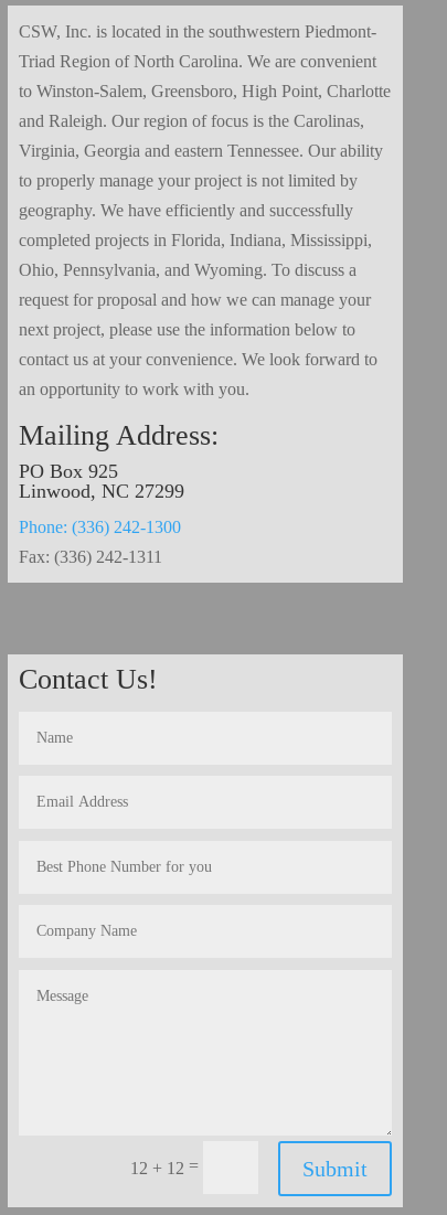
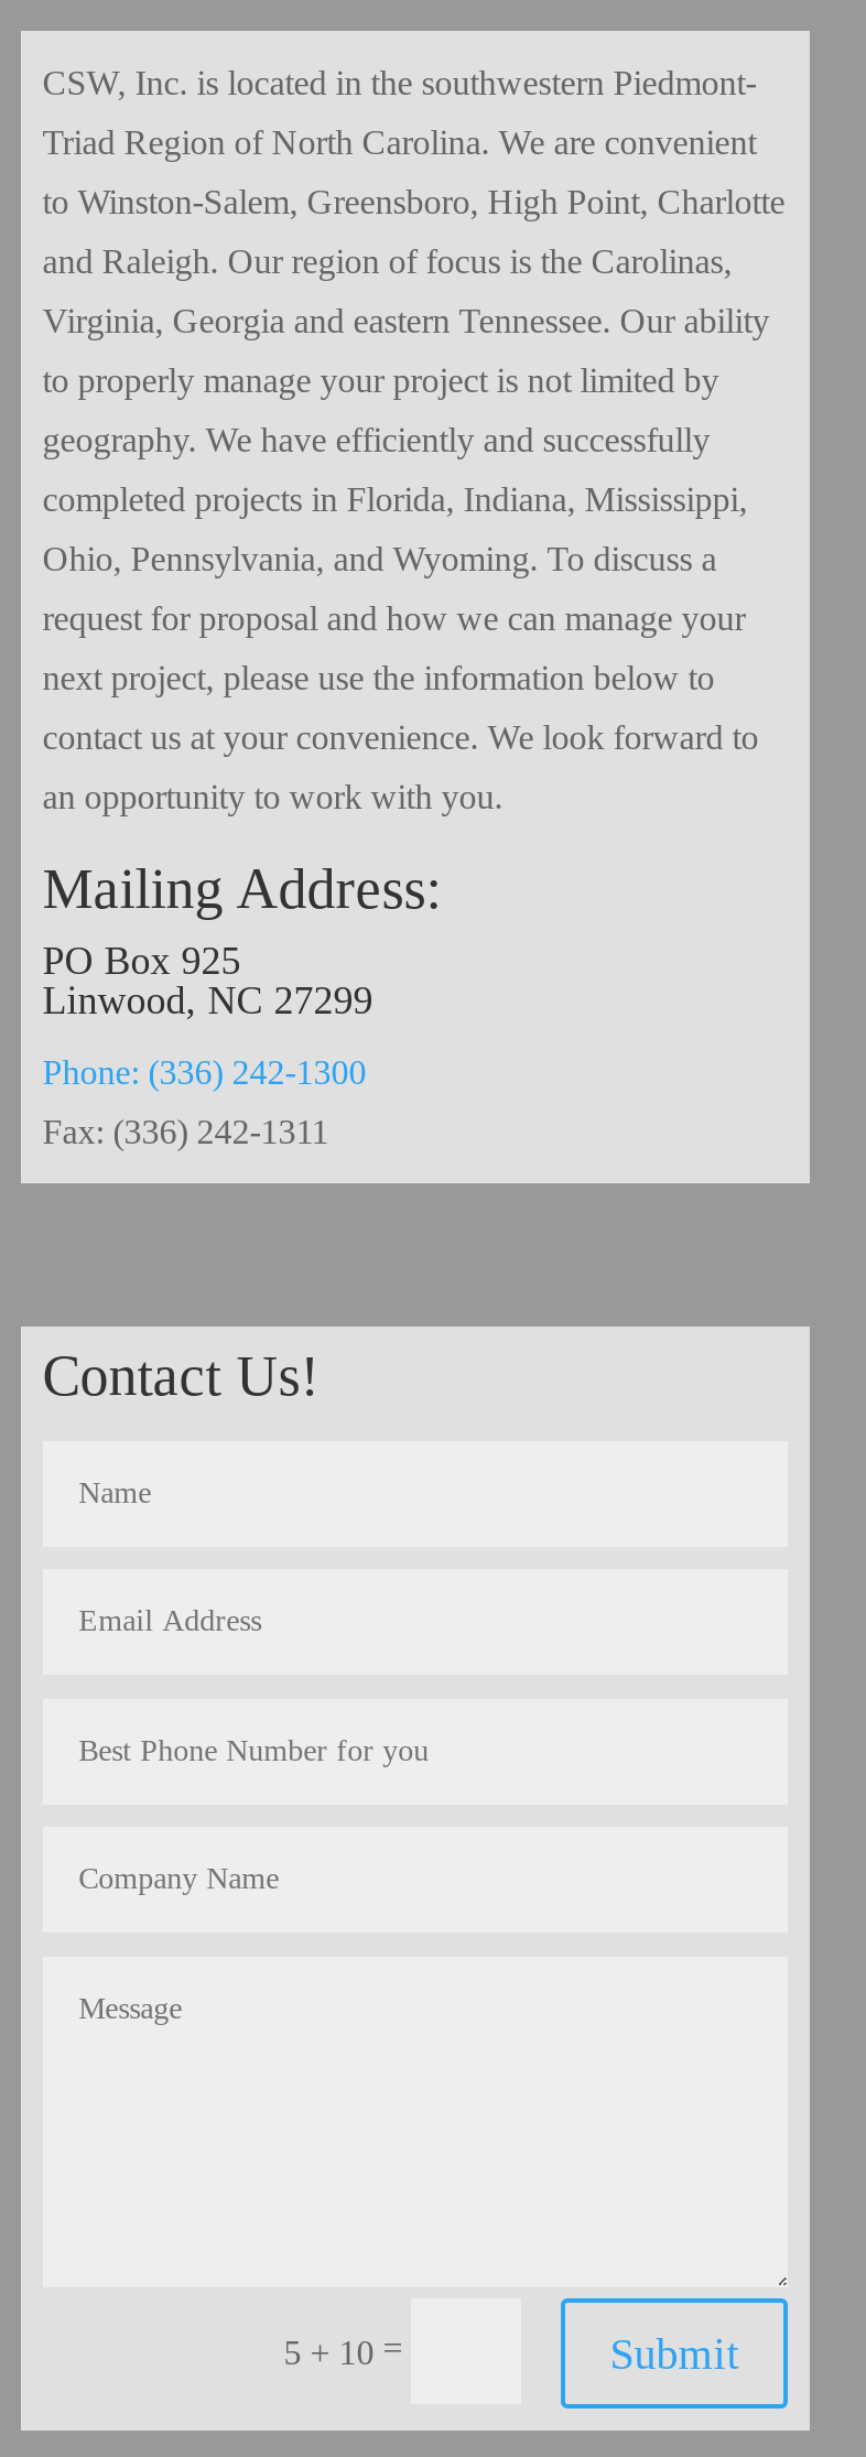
- 12 + 12 =
+ 5 + 10 =
